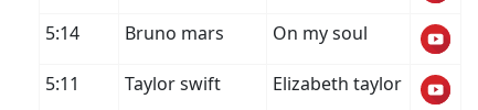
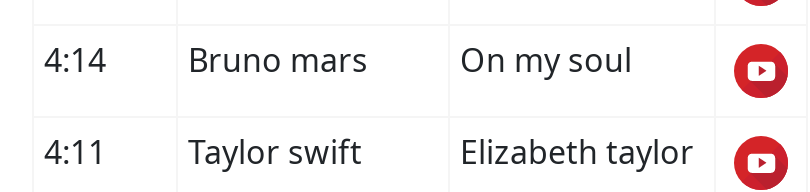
- 5:14
+ 4:14

- 5:11 Taylor swift
+ 4:11 Taylor swift
